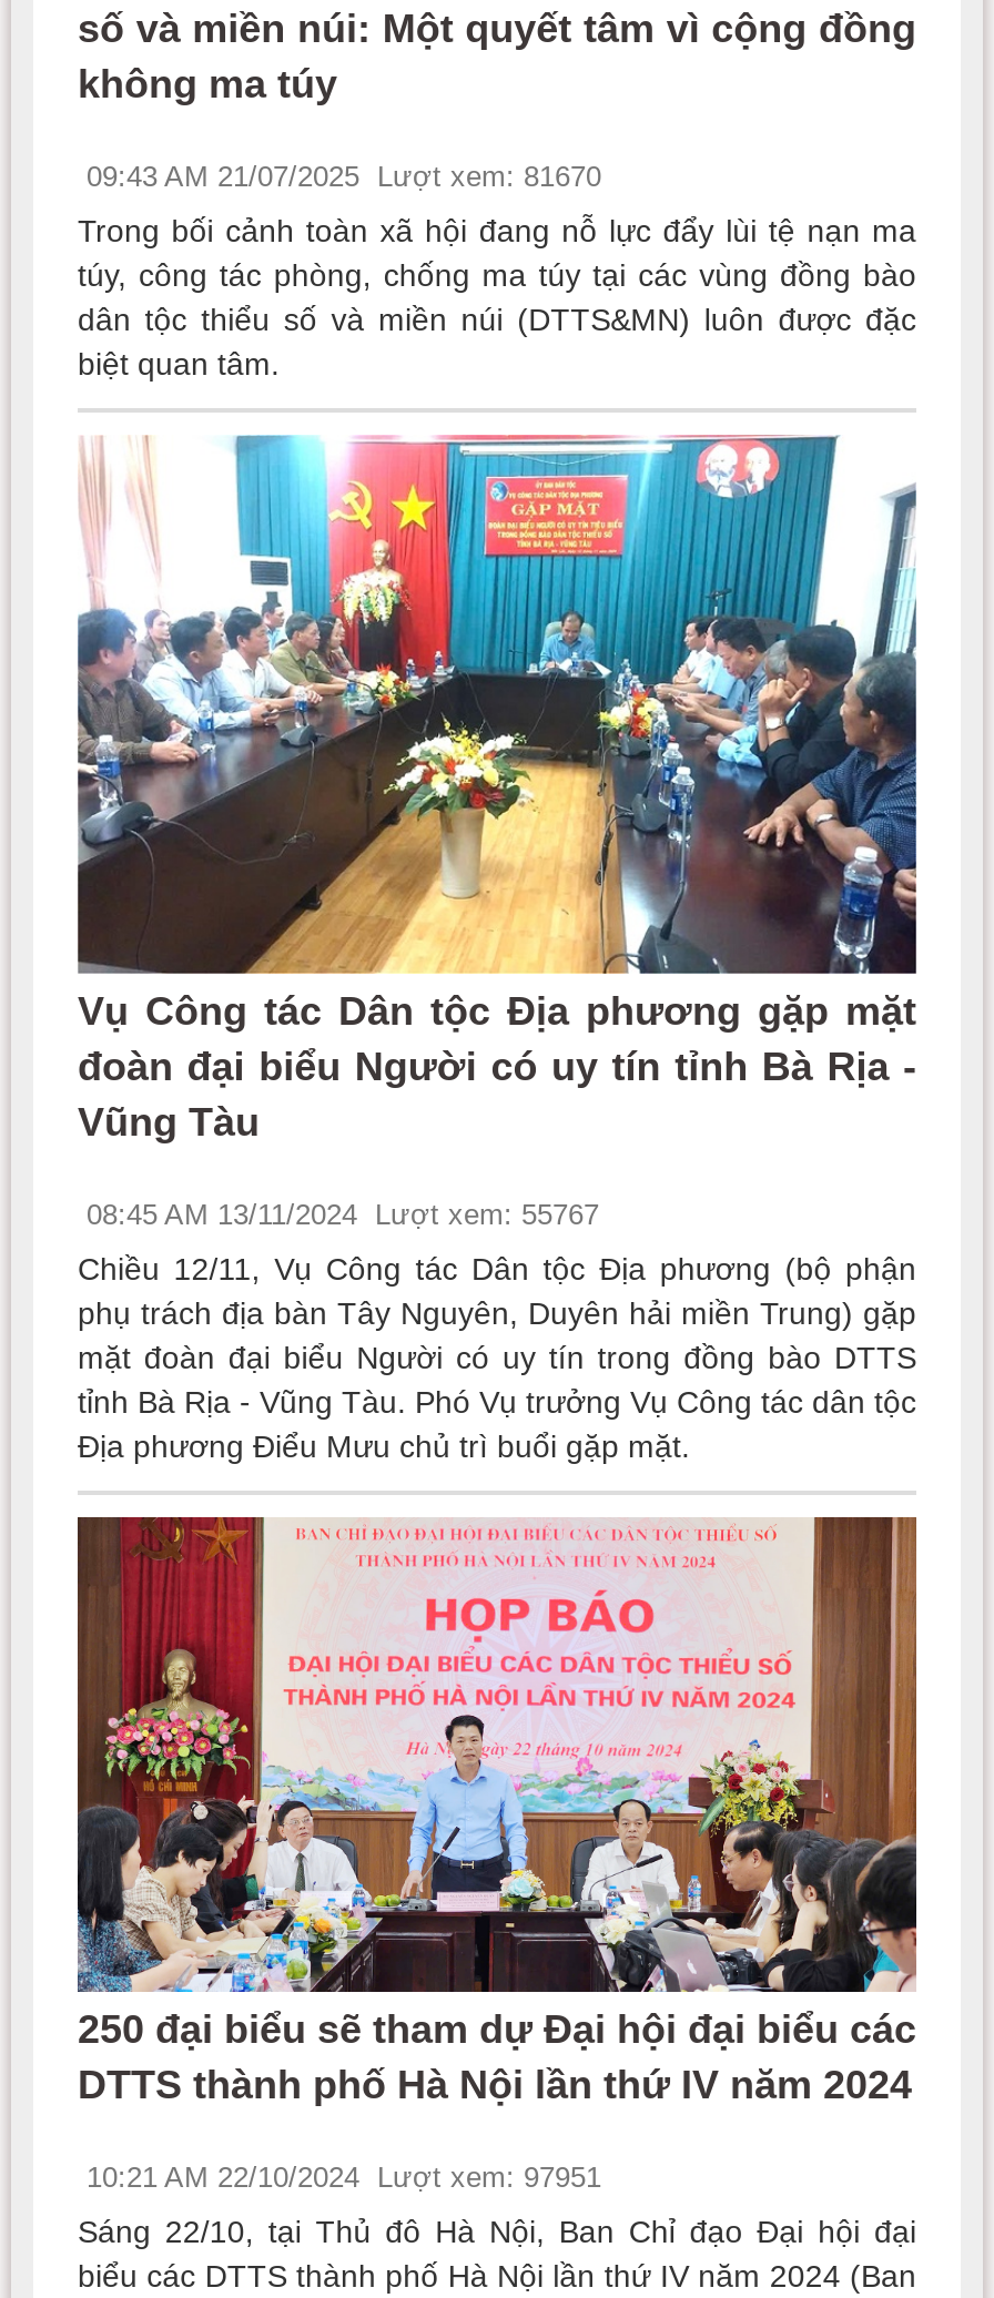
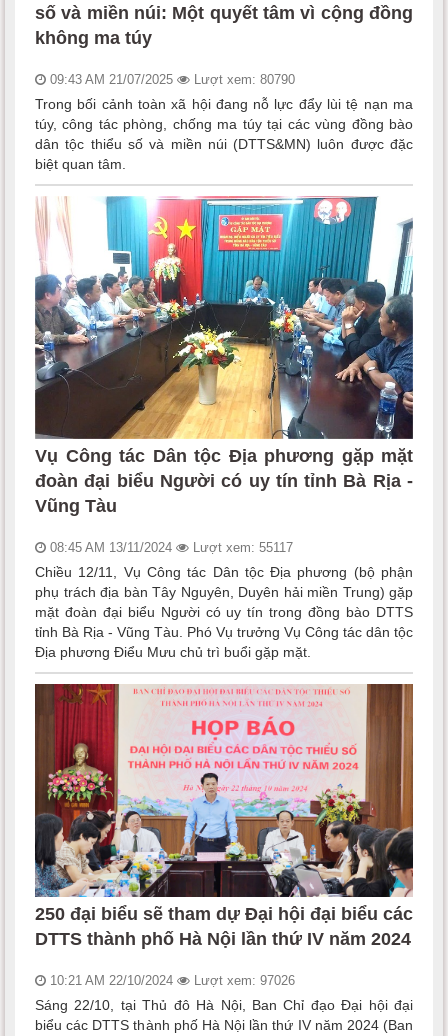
- 09:43 AM 21/07/2025 Lượt xem: 81670
+ 09:43 AM 21/07/2025
+ Lượt xem: 80790

- 08:45 AM 13/11/2024 Lượt xem: 55767
+ 08:45 AM 13/11/2024
+ Lượt xem: 55117

- 10:21 AM 22/10/2024 Lượt xem: 97951
+ 10:21 AM 22/10/2024
+ Lượt xem: 97026
